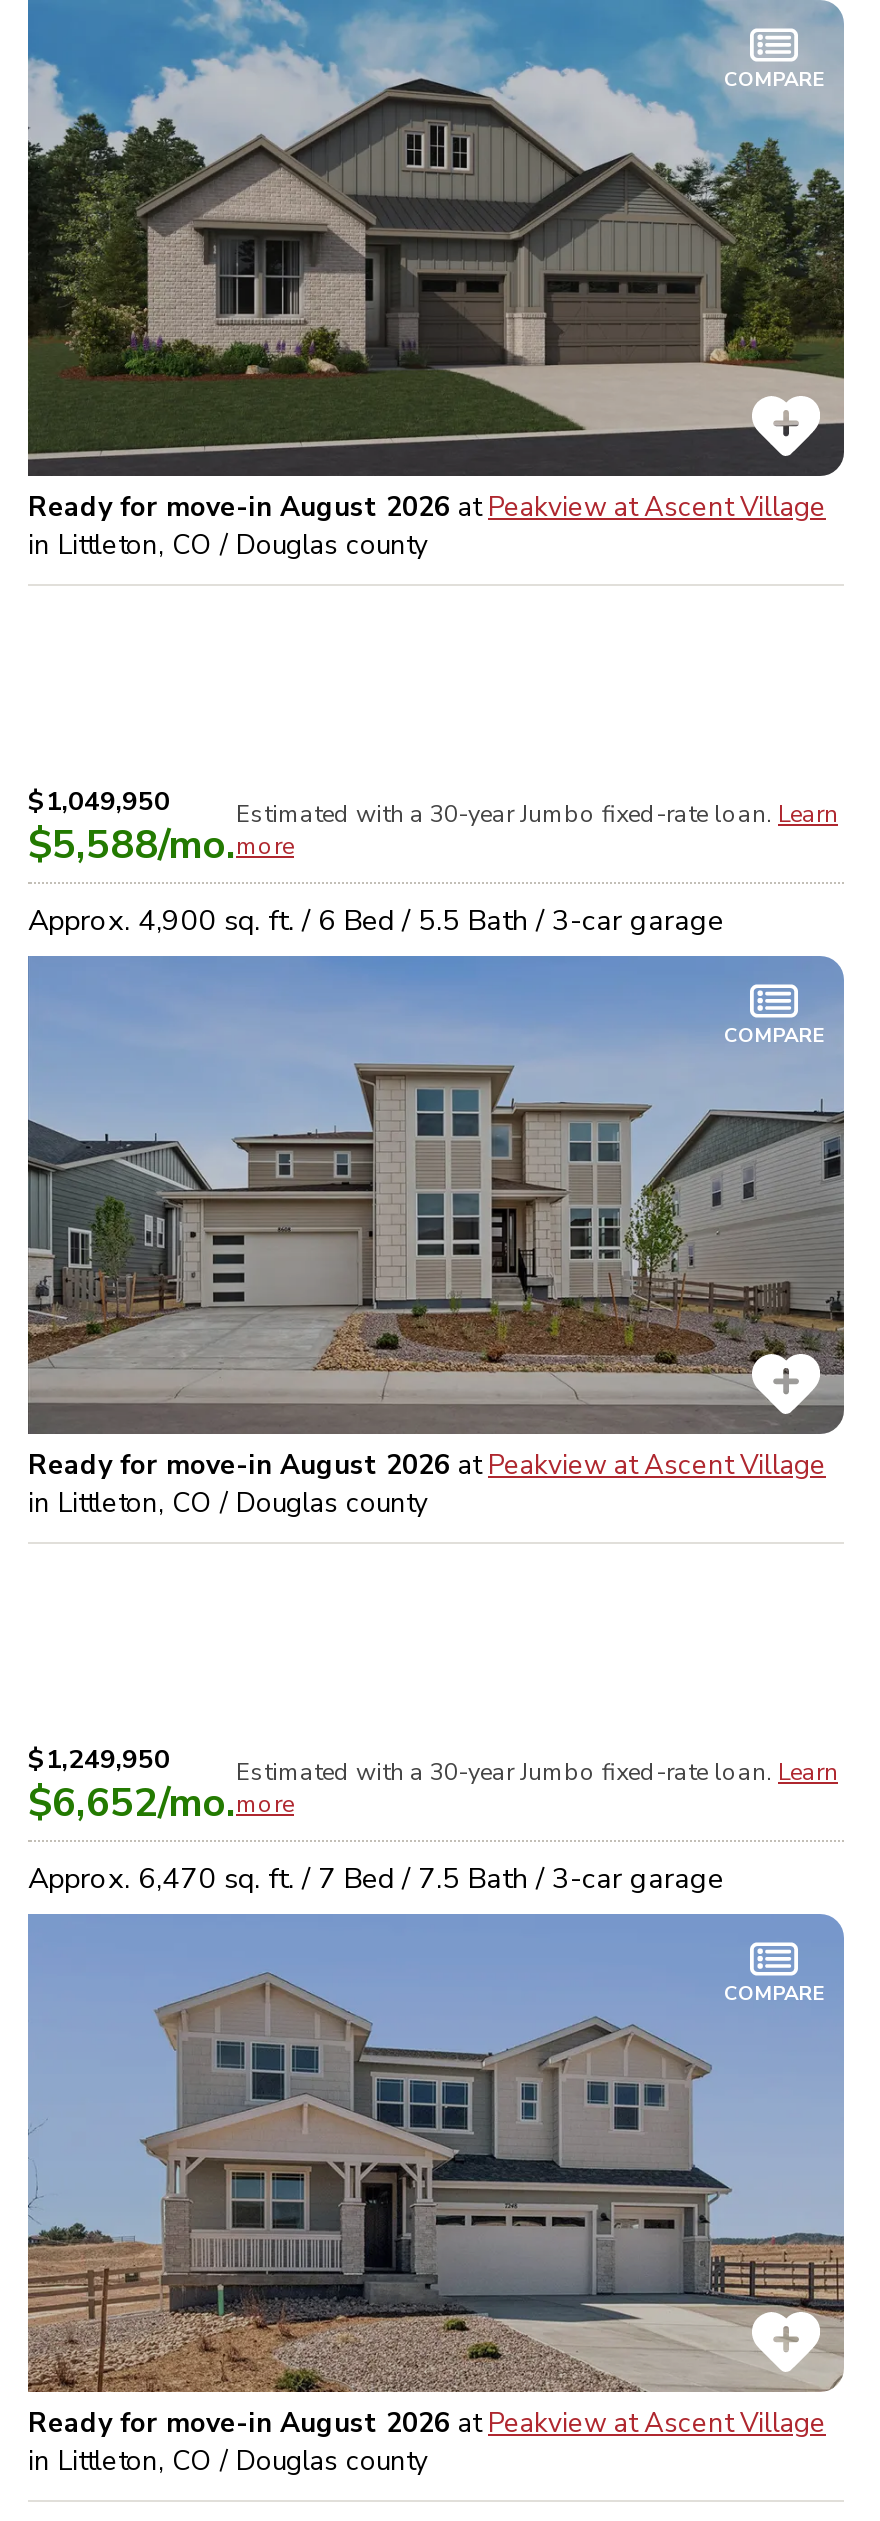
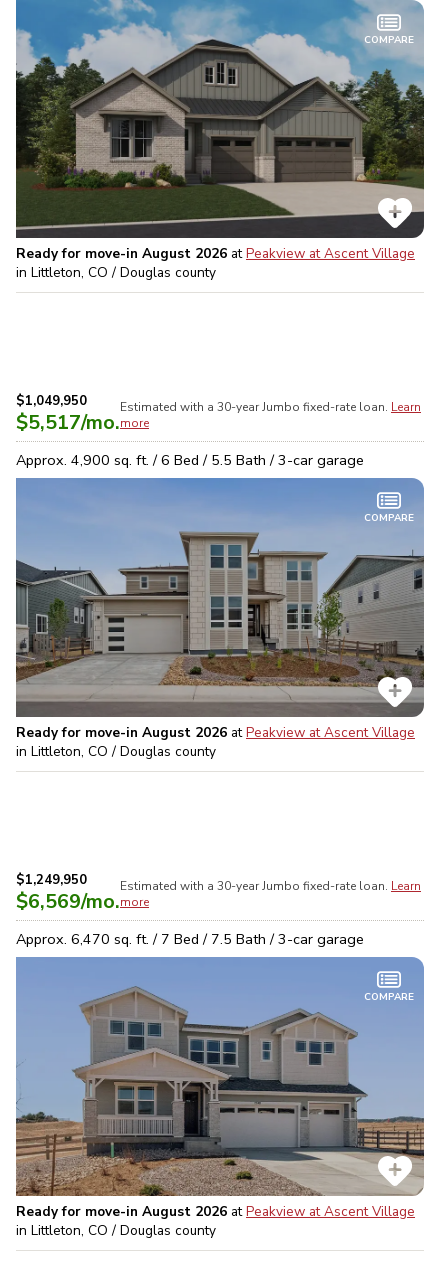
- $5,588/mo. more
+ $5,517/mo. more

- $6,652/mo. more
+ $6,569/mo. more
